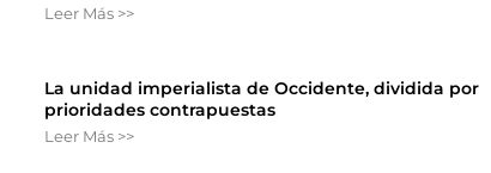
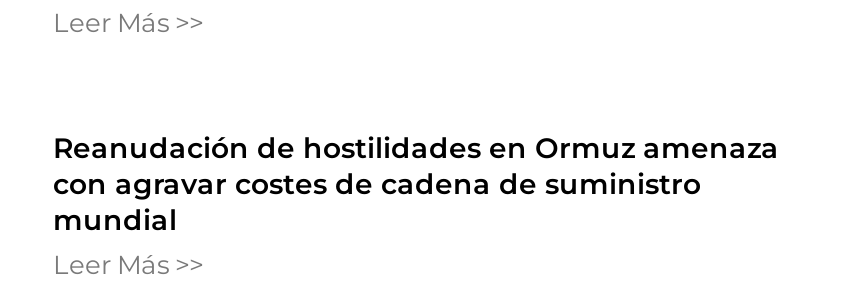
- La unidad imperialista de Occidente, dividida por
- prioridades contrapuestas
+ Reanudación de hostilidades en Ormuz amenaza
+ con agravar costes de cadena de suministro
+ mundial
